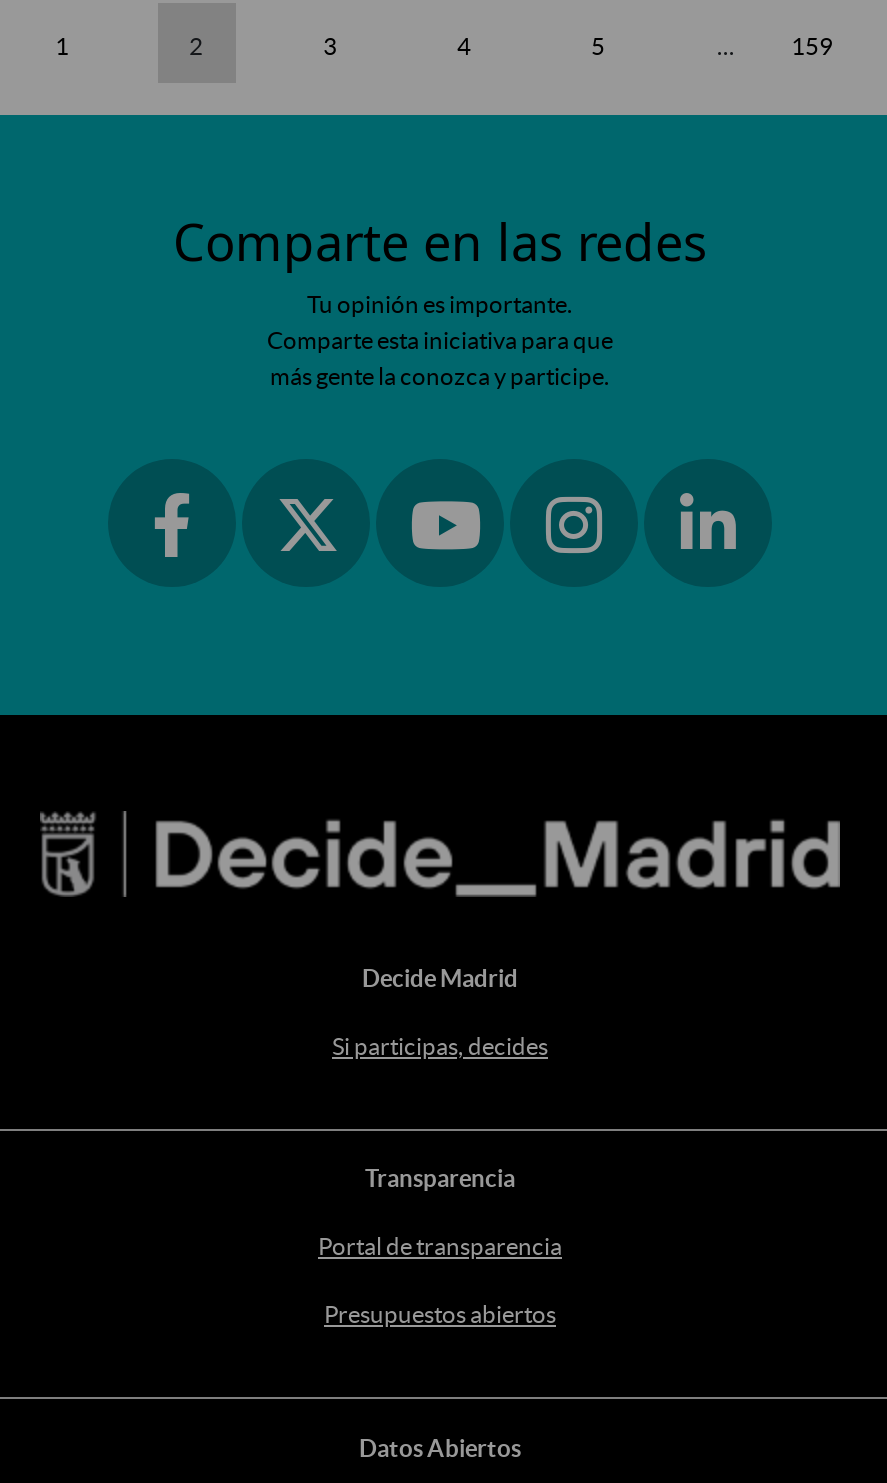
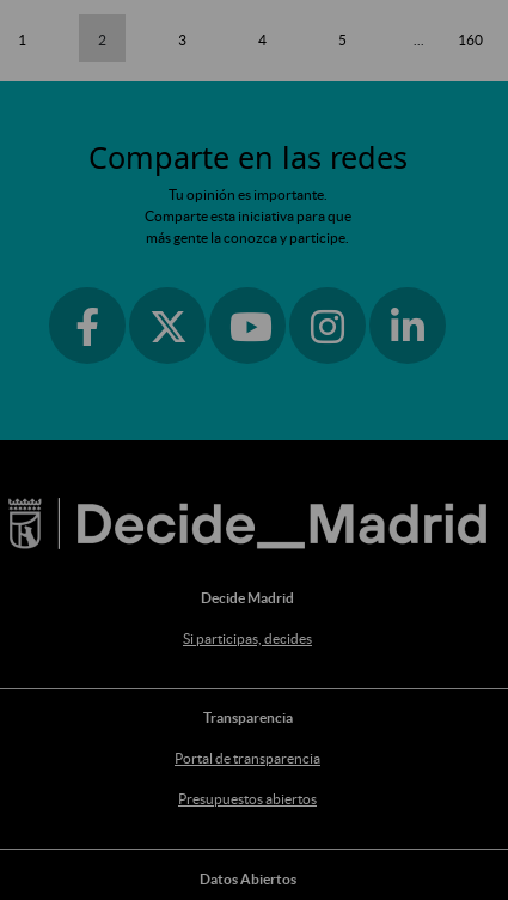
- 159
+ 160
